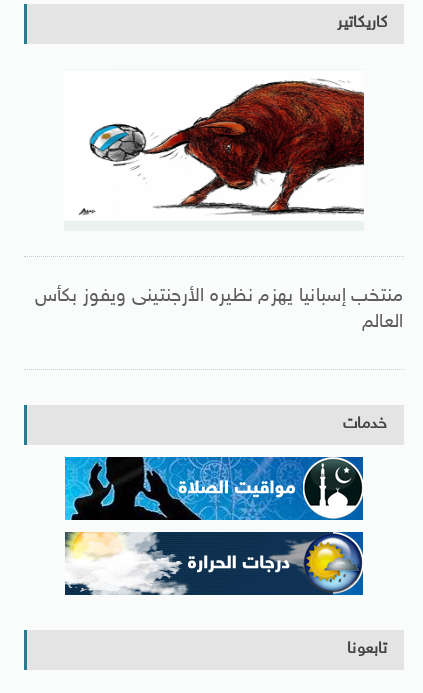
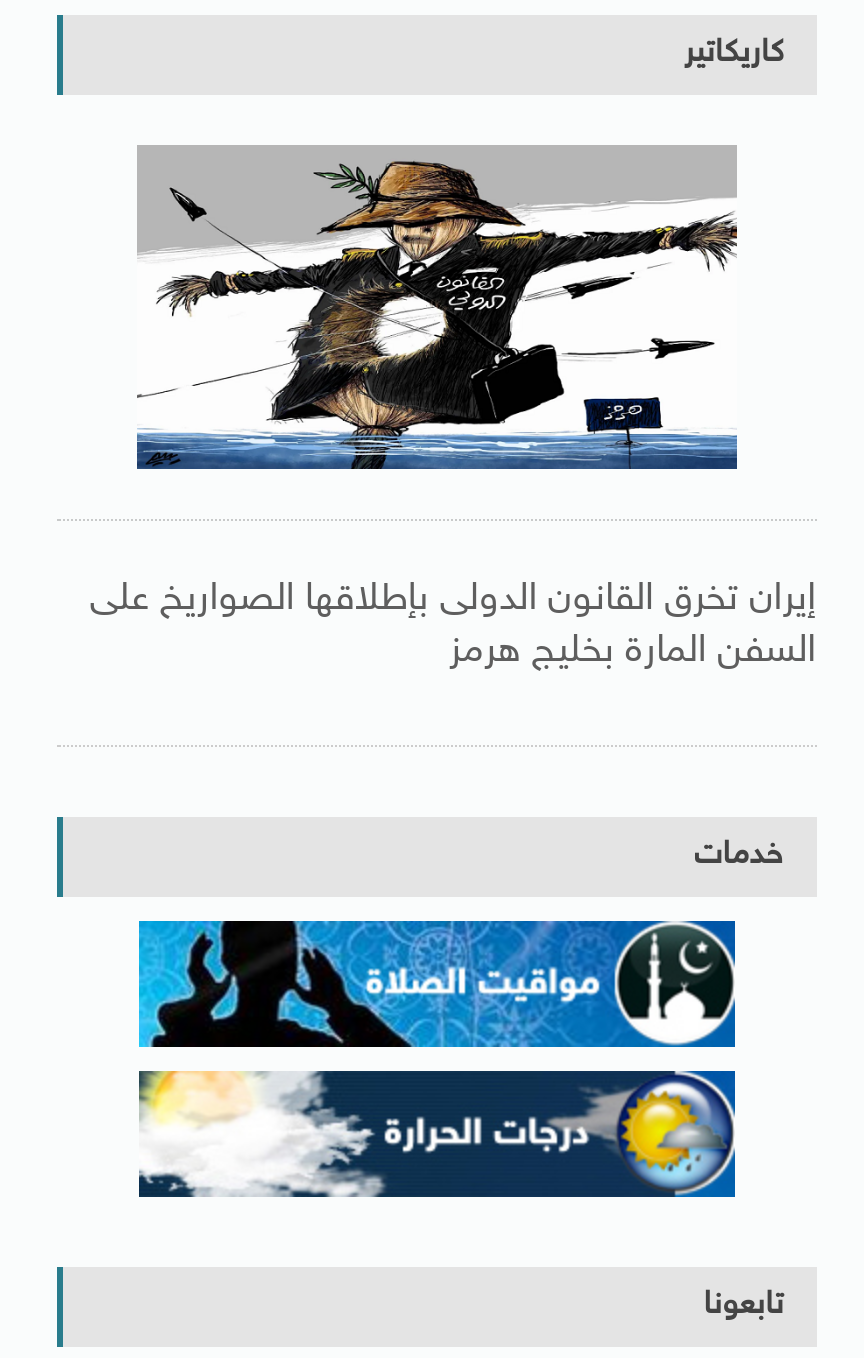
- [image]
+ [image]

- منتخب إسبانيا يهزم نظيره الأرجنتينى ويفوز بكأس
- العالم
+ إيران تخرق القانون الدولى بإطلاقها الصواريخ على
+ السفن المارة بخليج هرمز
